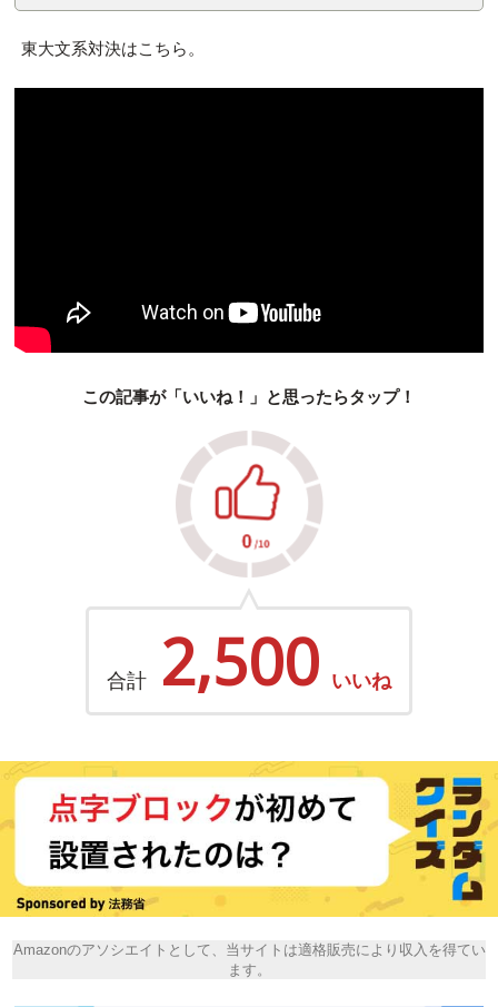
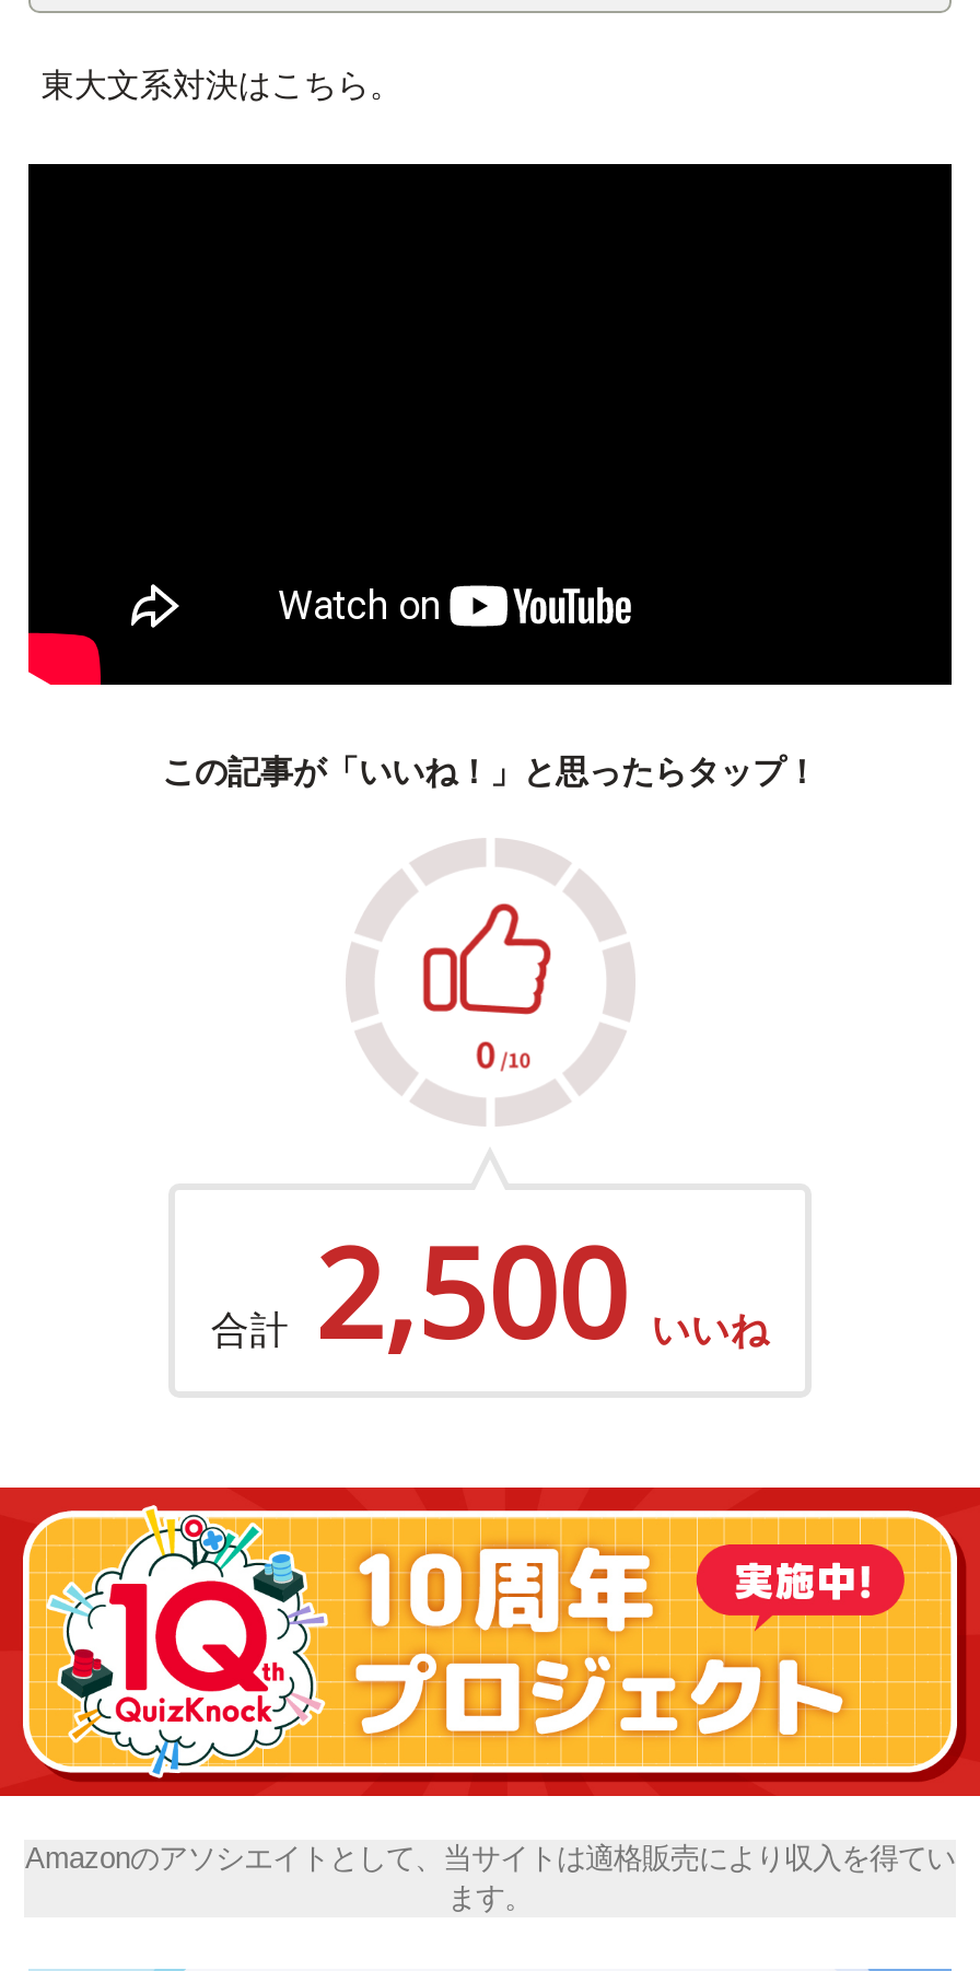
- [image]
+ [image]
